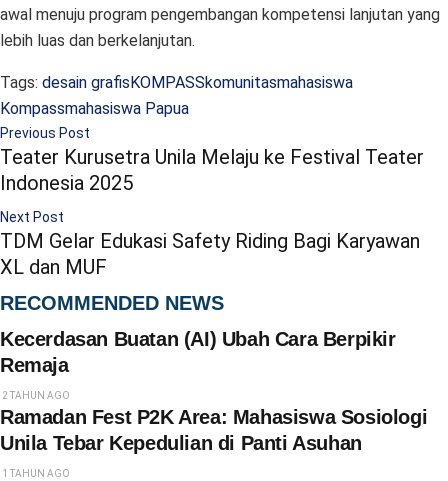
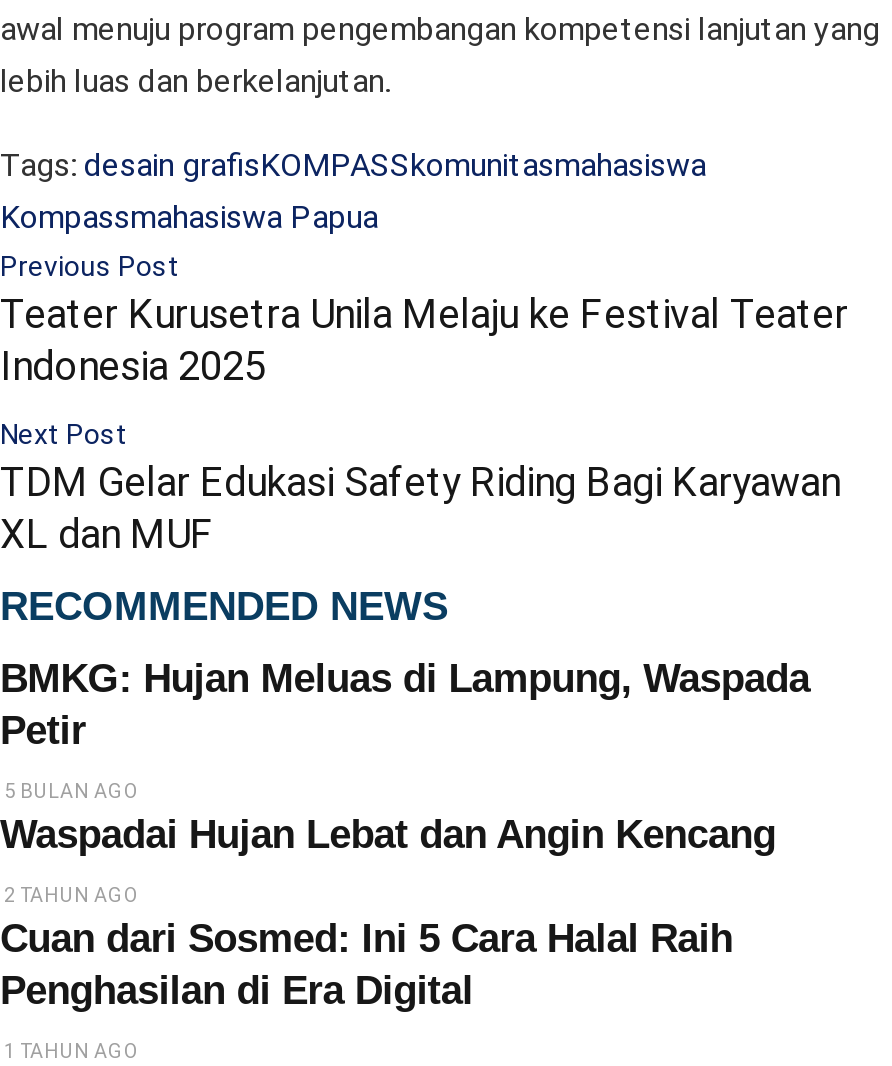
- Kecerdasan Buatan (AI) Ubah Cara Berpikir
- Remaja
+ BMKG: Hujan Meluas di Lampung, Waspada
+ Petir
+ 5 BULAN AGO
+ Waspadai Hujan Lebat dan Angin Kencang

- Ramadan Fest P2K Area: Mahasiswa Sosiologi
- Unila Tebar Kepedulian di Panti Asuhan
+ Cuan dari Sosmed: Ini 5 Cara Halal Raih
+ Penghasilan di Era Digital
